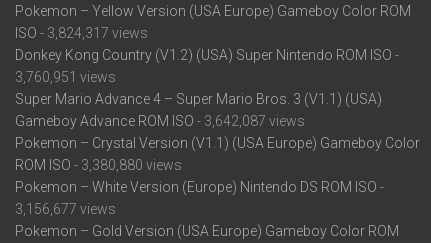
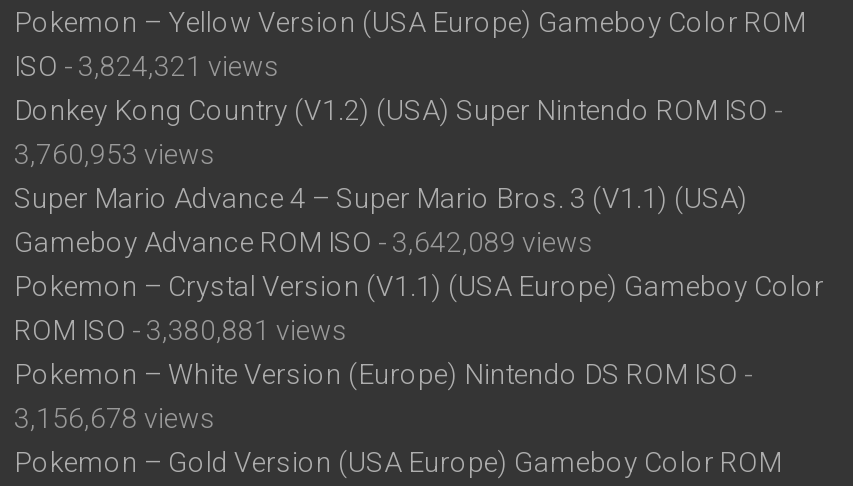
- ISO - 3,824,317 views
+ ISO - 3,824,321 views

- 3,760,951 views
+ 3,760,953 views

- Gameboy Advance ROM ISO - 3,642,087 views
+ Gameboy Advance ROM ISO - 3,642,089 views

- ROM ISO - 3,380,880 views
+ ROM ISO - 3,380,881 views

- 3,156,677 views
+ 3,156,678 views
